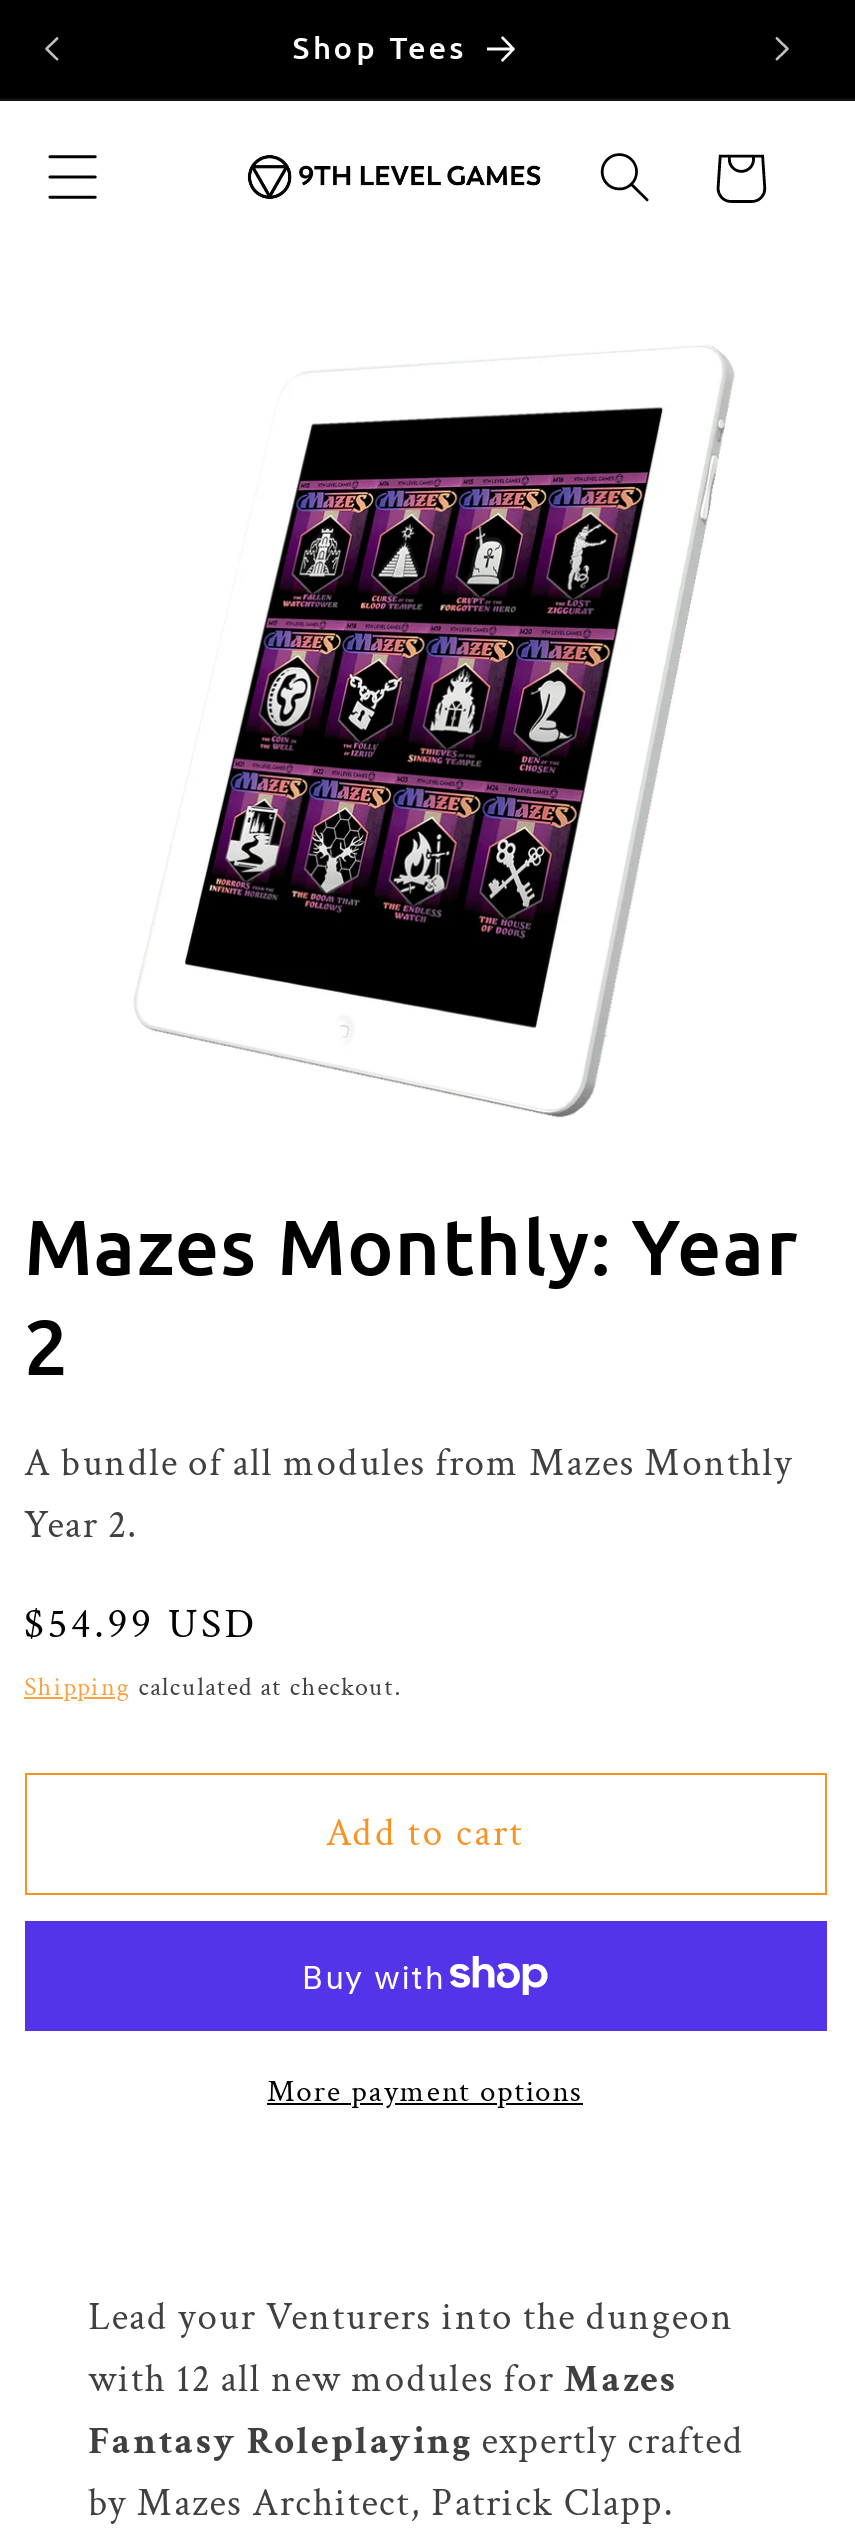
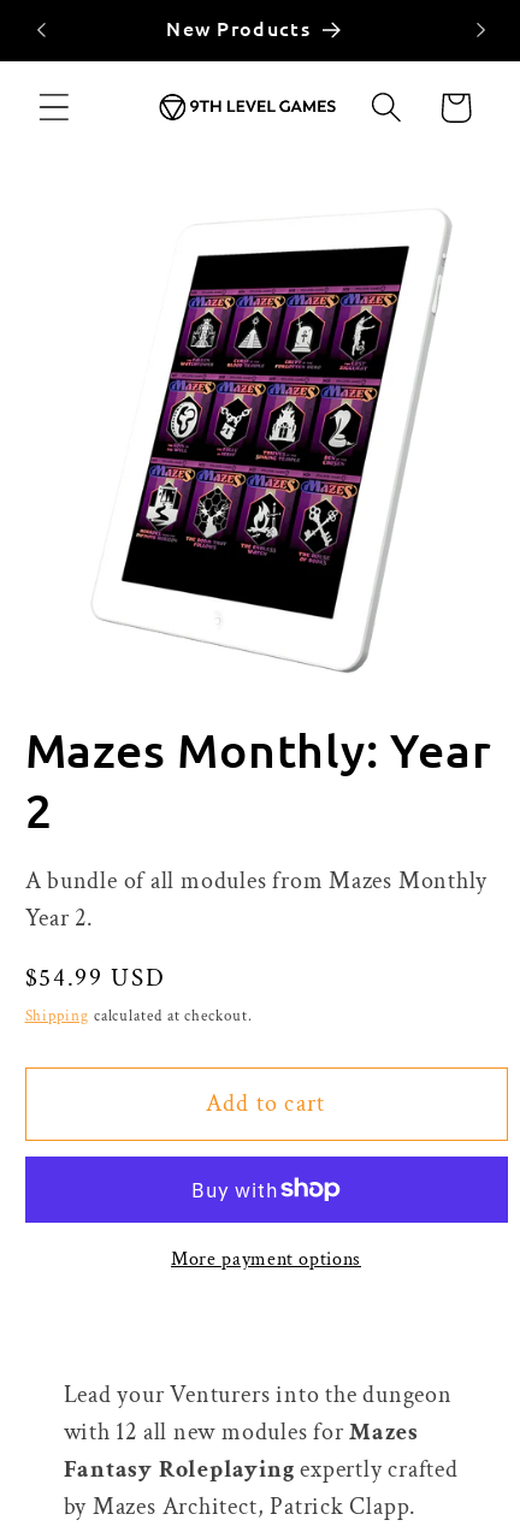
- Shop Tees
+ New Products
